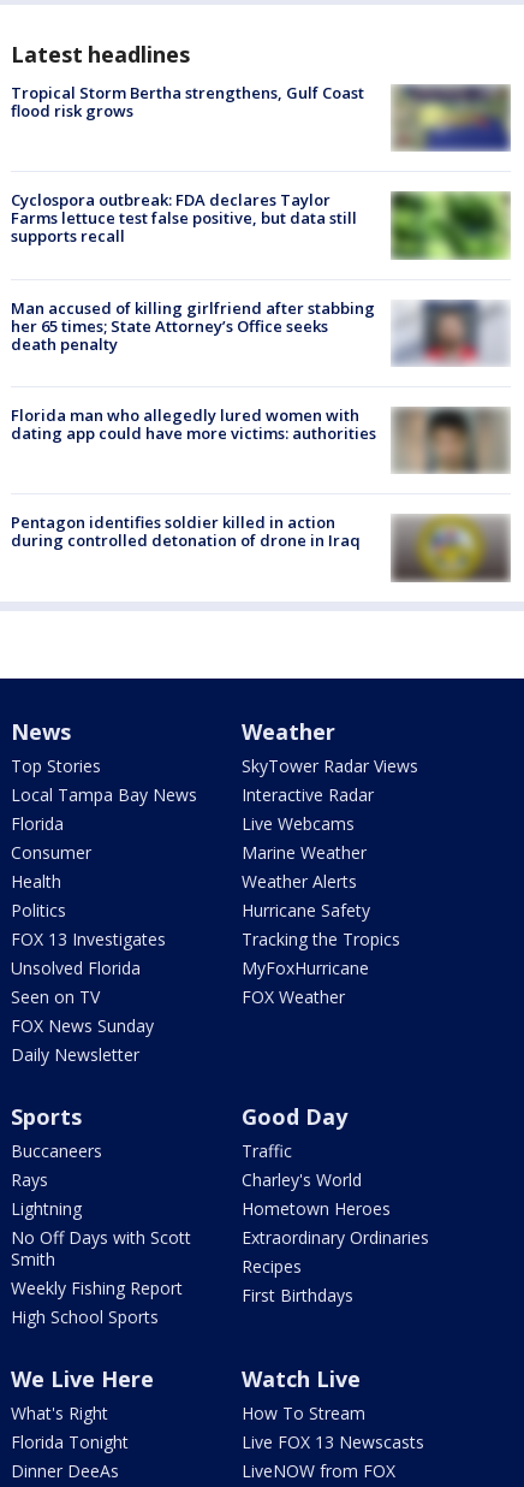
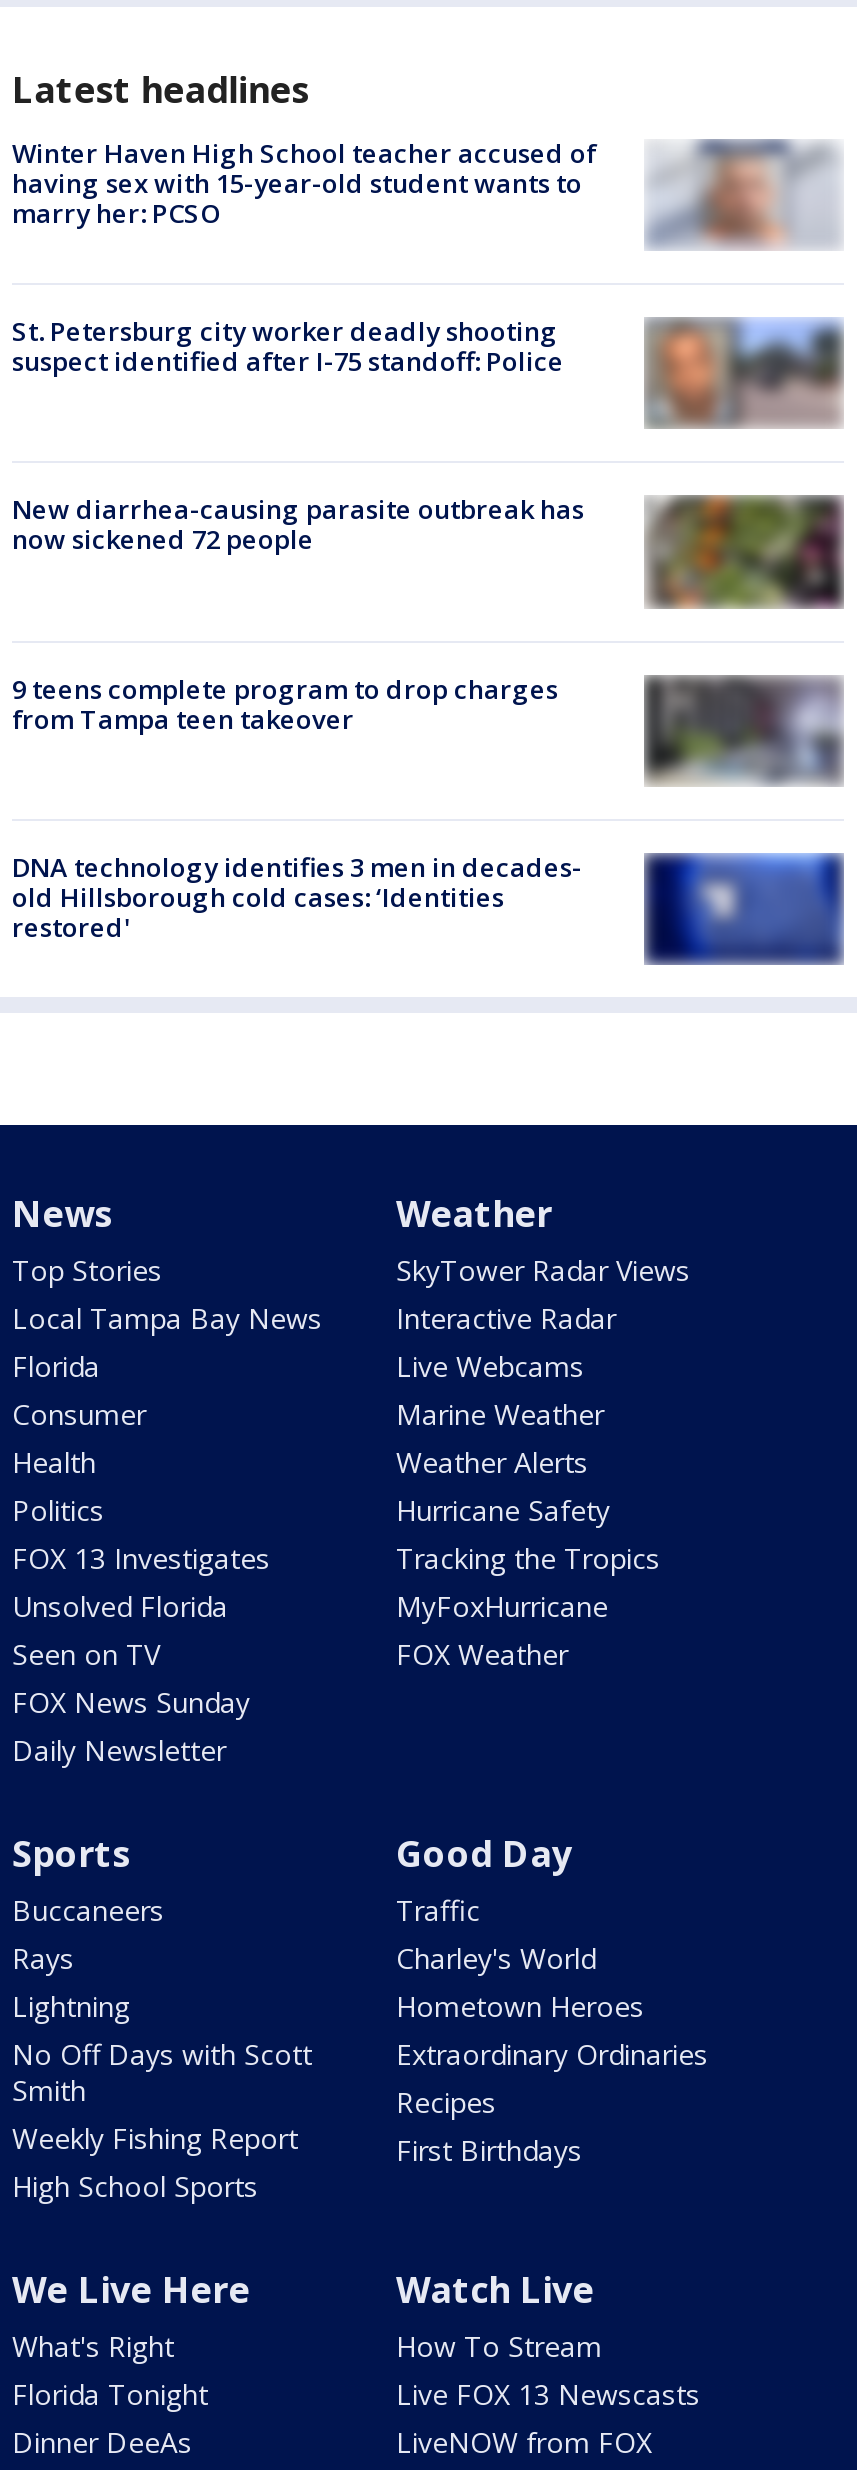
- [image]
- Tropical Storm Bertha strengthens, Gulf Coast
- flood risk grows
+ [image]
+ Winter Haven High School teacher accused of
+ having sex with 15-year-old student wants to
+ marry her: PCSO

- Cyclospora outbreak: FDA declares Taylor
- Farms lettuce test false positive, but data still
- supports recall
+ St. Petersburg city worker deadly shooting
+ suspect identified after I-75 standoff: Police

- [image]
+ [image]

- [image]
- Man accused of killing girlfriend after stabbing
- her 65 times; State Attorney’s Office seeks
- death penalty
+ [image]
+ New diarrhea-causing parasite outbreak has
+ now sickened 72 people

- Florida man who allegedly lured women with
- dating app could have more victims: authorities
+ 9 teens complete program to drop charges
+ from Tampa teen takeover

- [image]
+ [image]

- [image]
- Pentagon identifies soldier killed in action
- during controlled detonation of drone in Iraq
+ [image]
+ DNA technology identifies 3 men in decades-
+ old Hillsborough cold cases: ‘Identities
+ restored'
